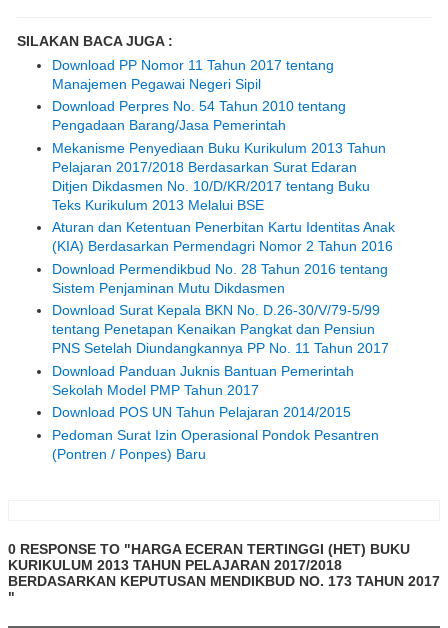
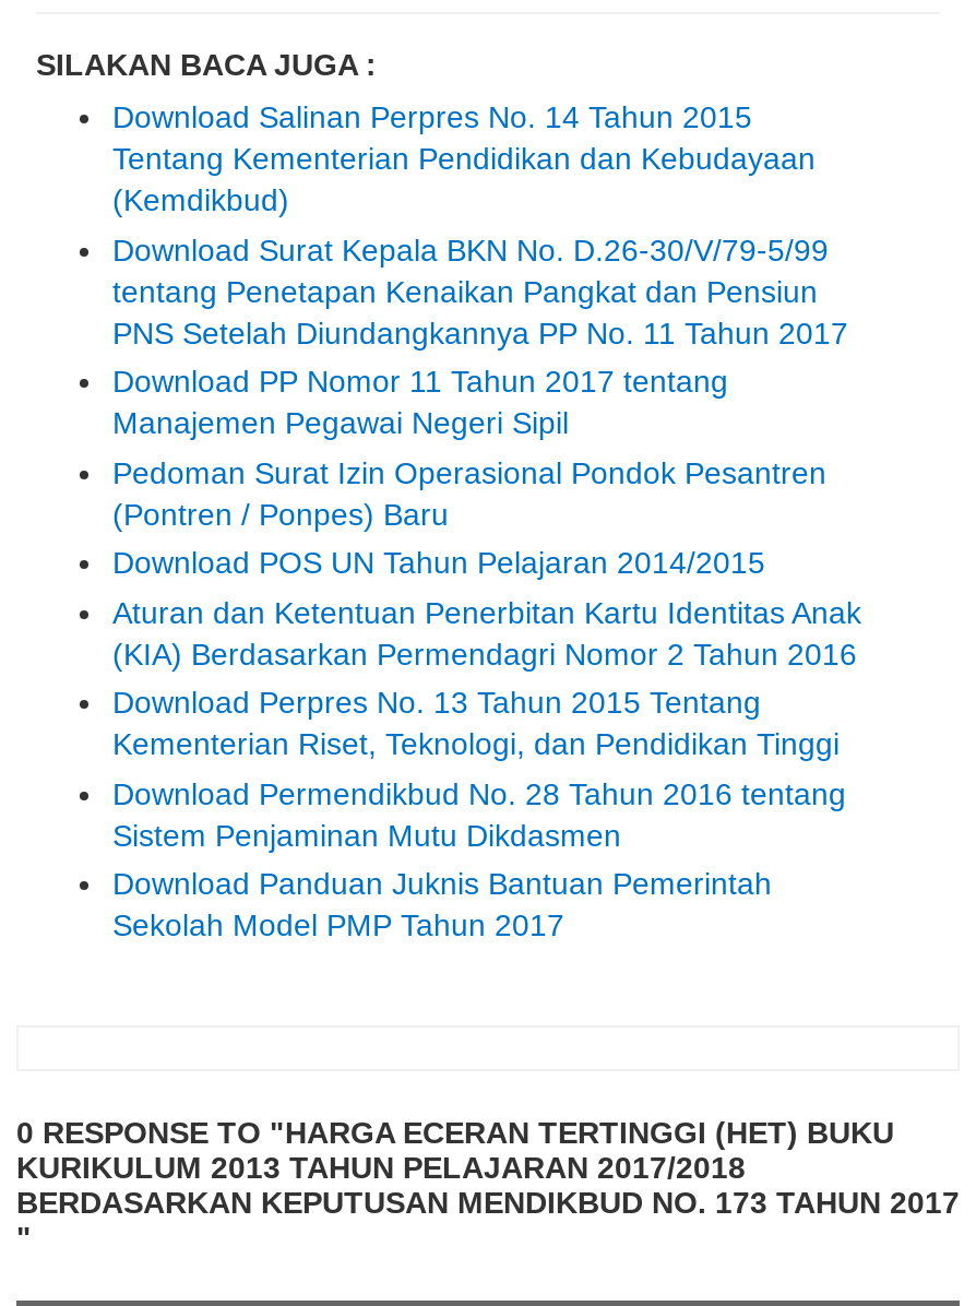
moved down: Download PP Nomor 11 Tahun 2017 tentang | Manajemen Pegawai Negeri Sipil

- Download Perpres No. 54 Tahun 2010 tentang
- Pengadaan Barang/Jasa Pemerintah
- Mekanisme Penyediaan Buku Kurikulum 2013 Tahun
- Pelajaran 2017/2018 Berdasarkan Surat Edaran
- Ditjen Dikdasmen No. 10/D/KR/2017 tentang Buku
- Teks Kurikulum 2013 Melalui BSE
+ Download Salinan Perpres No. 14 Tahun 2015
+ Tentang Kementerian Pendidikan dan Kebudayaan
+ (Kemdikbud)

moved down: Aturan dan Ketentuan Penerbitan Kartu Identitas Anak | (KIA) Berdasarkan Permendagri Nomor 2 Tahun 2016 | Download Permendikbud No. 28 Tahun 2016 tentang | Sistem Penjaminan Mutu Dikdasmen

moved up: Download Surat Kepala BKN No. D.26-30/V/79-5/99 | tentang Penetapan Kenaikan Pangkat dan Pensiun | PNS Setelah Diundangkannya PP No. 11 Tahun 2017

+ Download Perpres No. 13 Tahun 2015 Tentang
+ Kementerian Riset, Teknologi, dan Pendidikan Tinggi

moved down: Download Panduan Juknis Bantuan Pemerintah | Sekolah Model PMP Tahun 2017

moved up: Download POS UN Tahun Pelajaran 2014/2015 | Pedoman Surat Izin Operasional Pondok Pesantren | (Pontren / Ponpes) Baru
